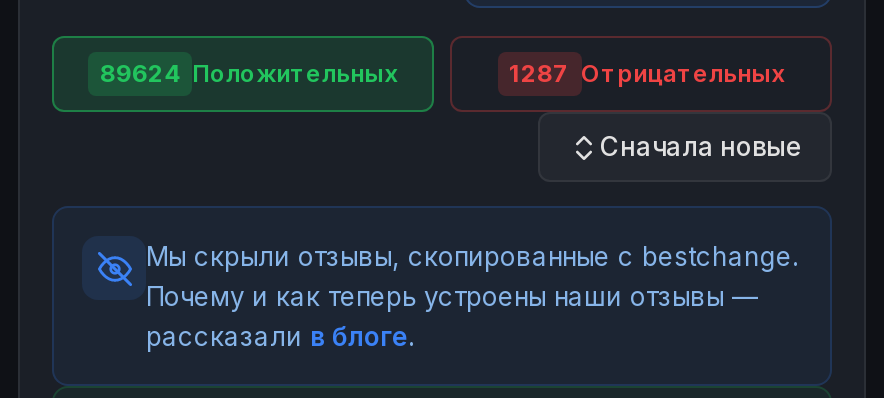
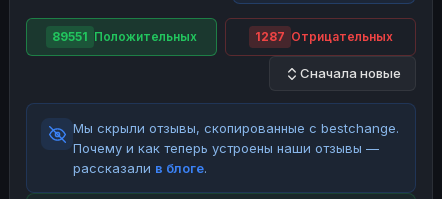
- 89624 Положительных
+ 89551 Положительных
